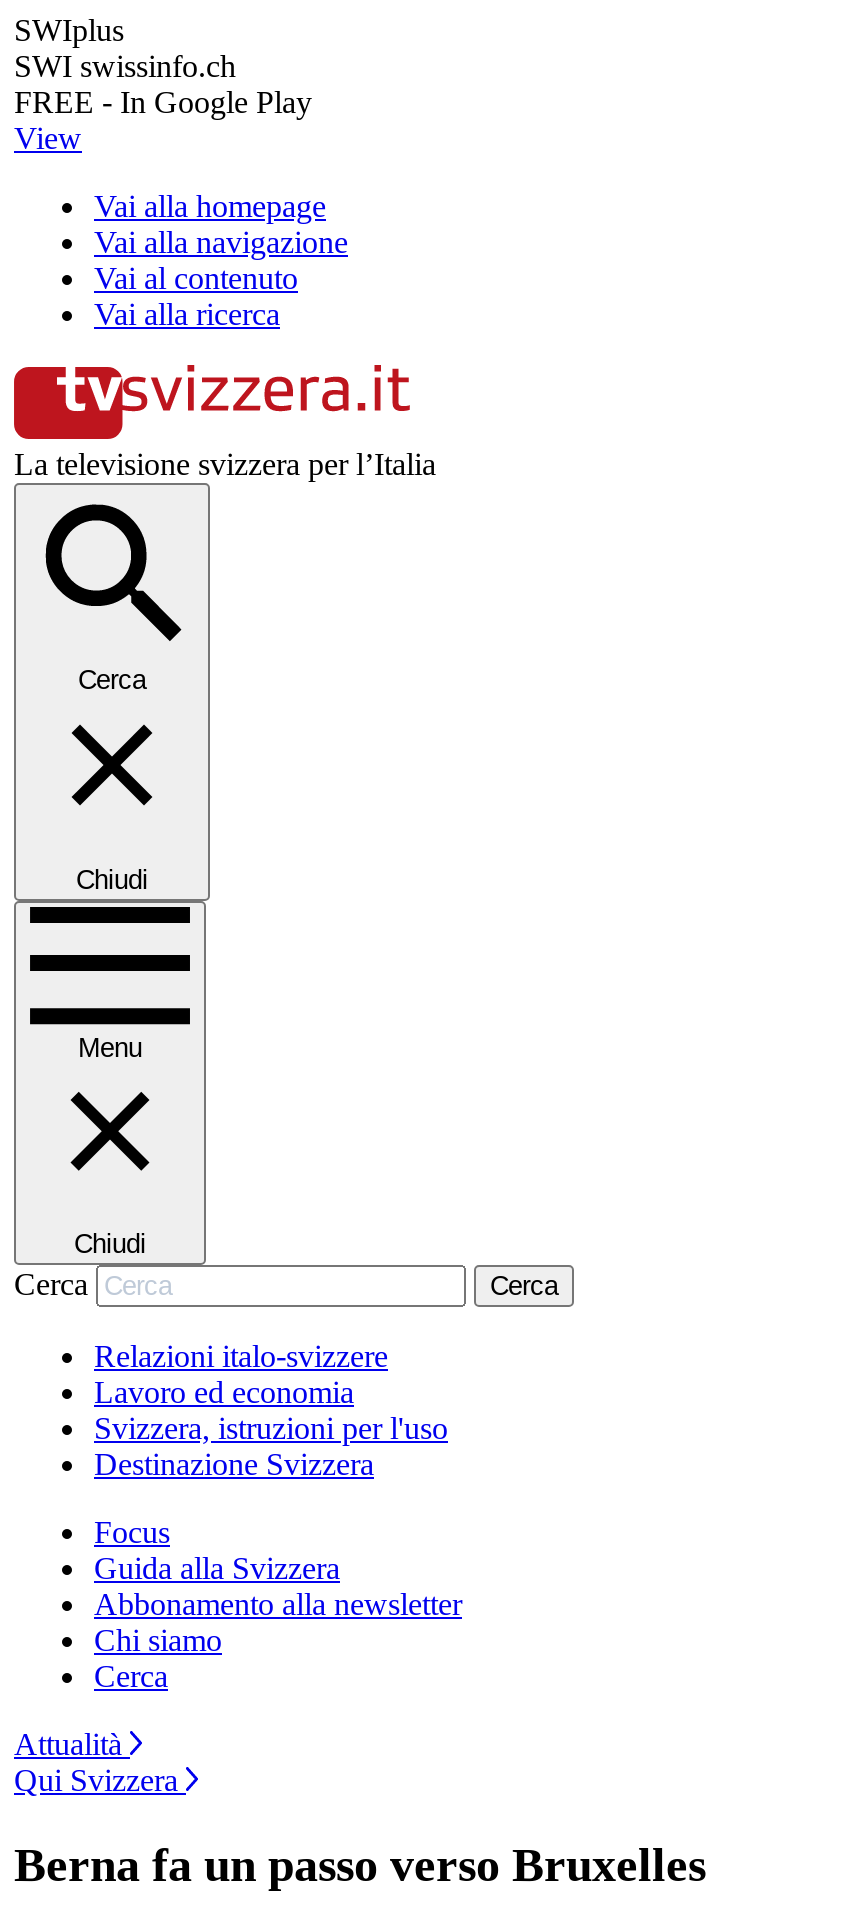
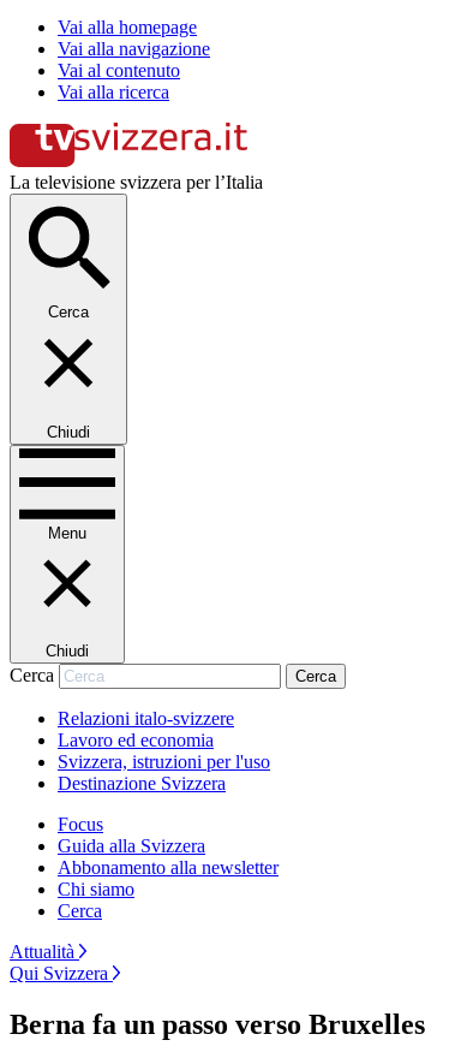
- SWIplus
- SWI swissinfo.ch
- FREE - In Google Play
- View
